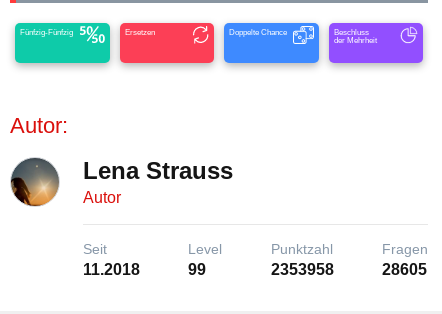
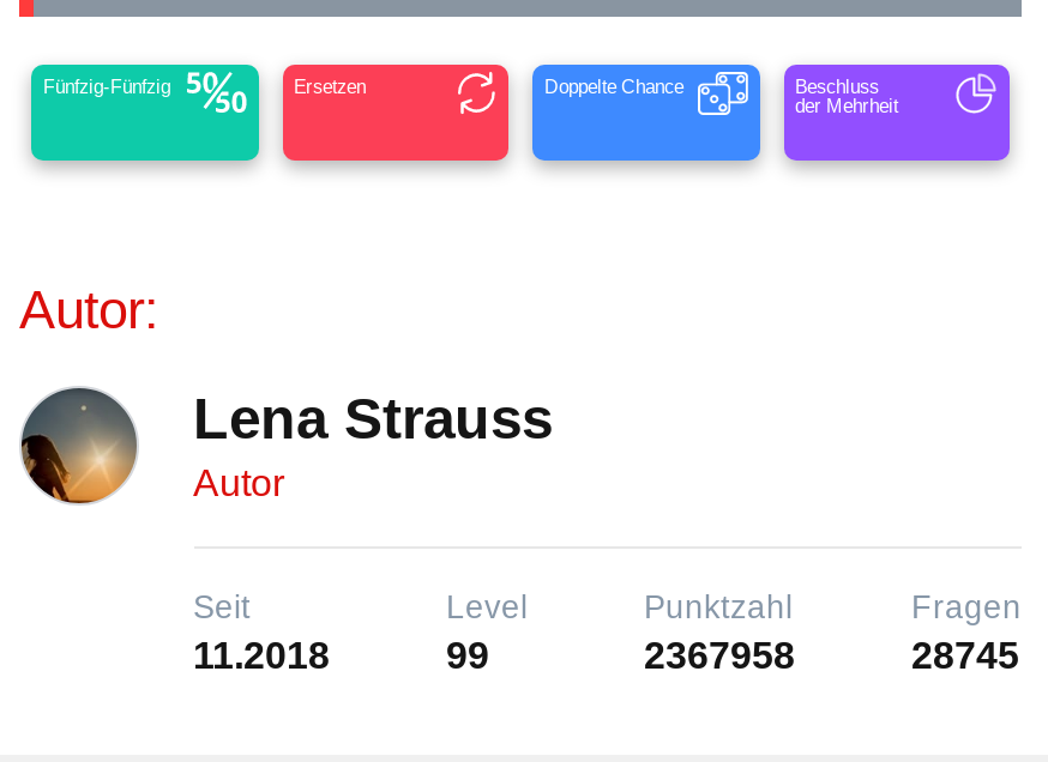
- 2353958
+ 2367958

- 28605
+ 28745
